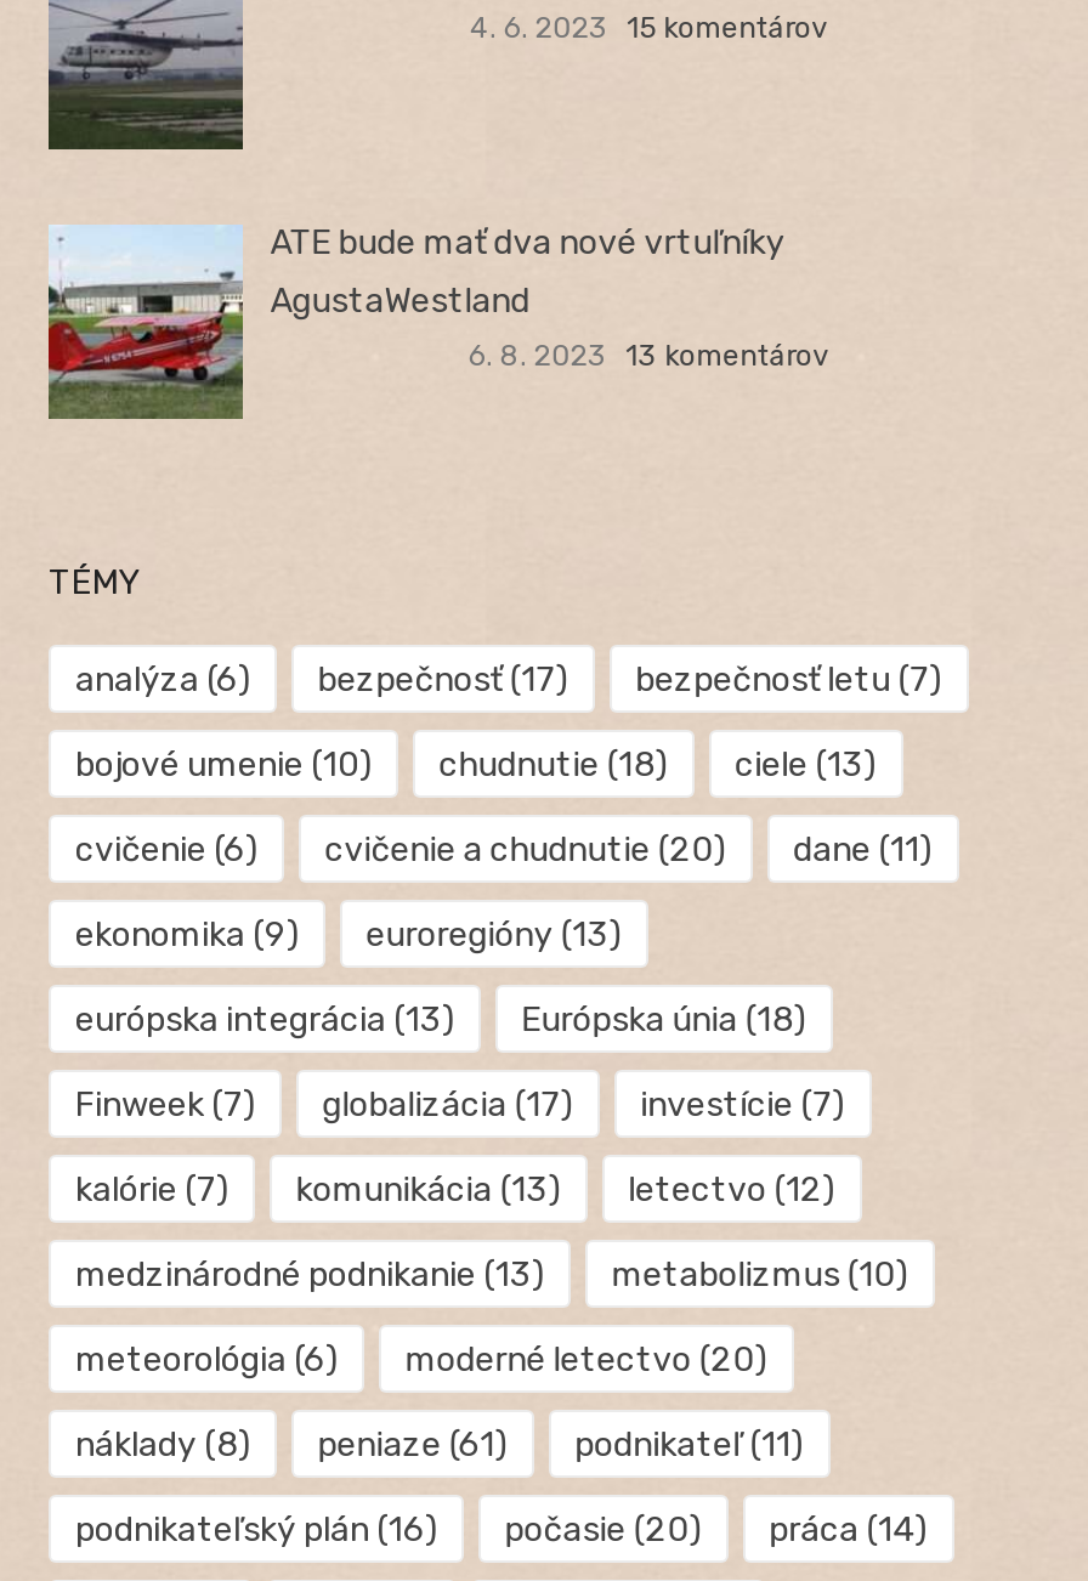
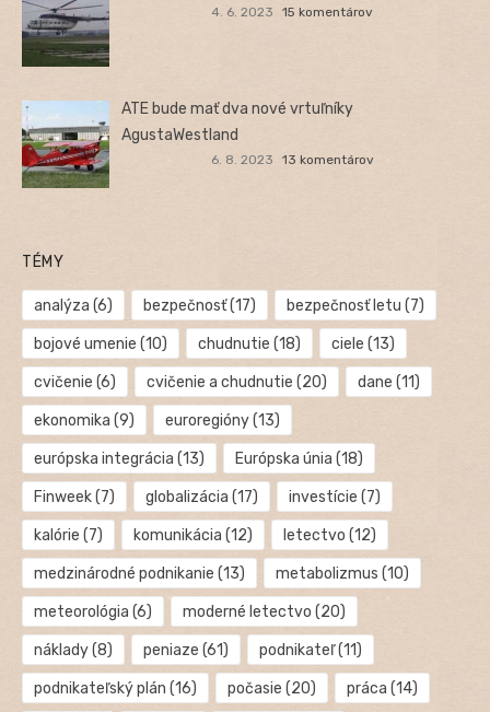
- kalórie (7) komunikácia (13) letectvo (12)
+ kalórie (7) komunikácia (12) letectvo (12)
